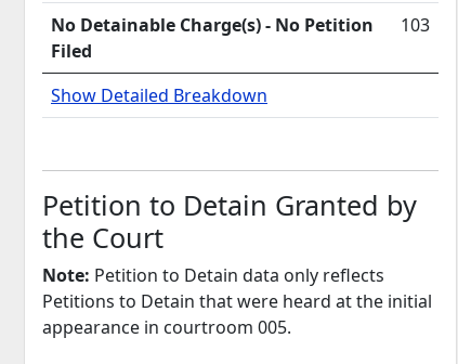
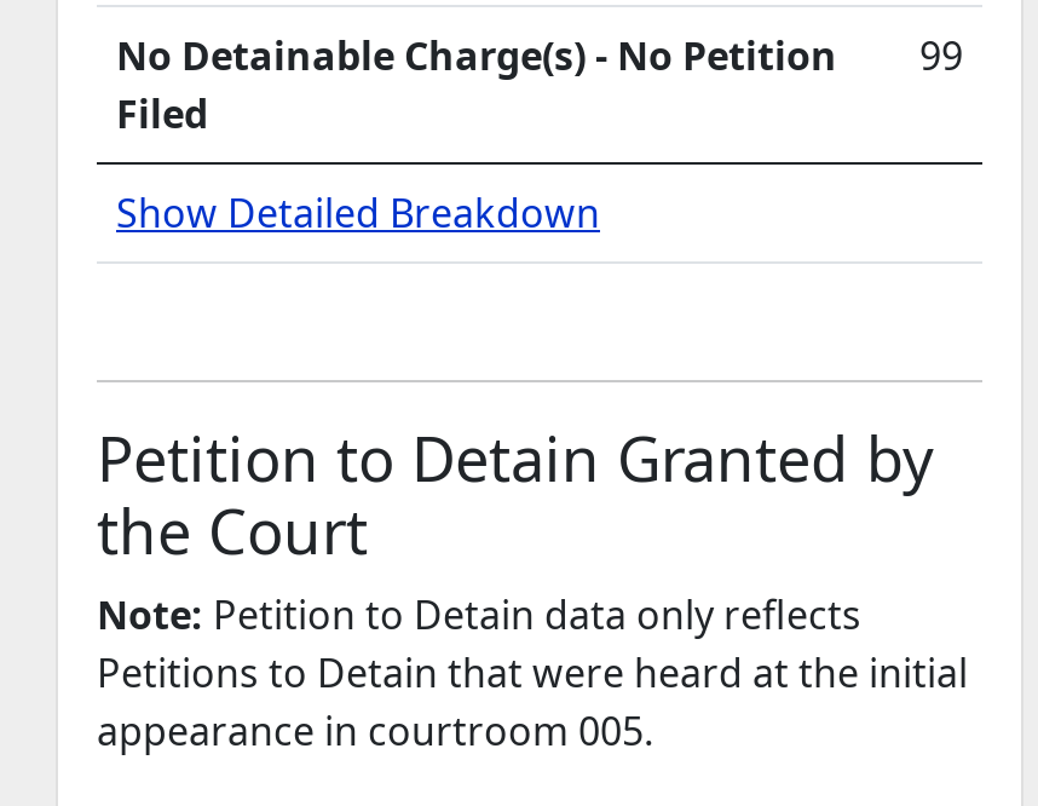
- No Detainable Charge(s) - No Petition 103
+ No Detainable Charge(s) - No Petition 99
